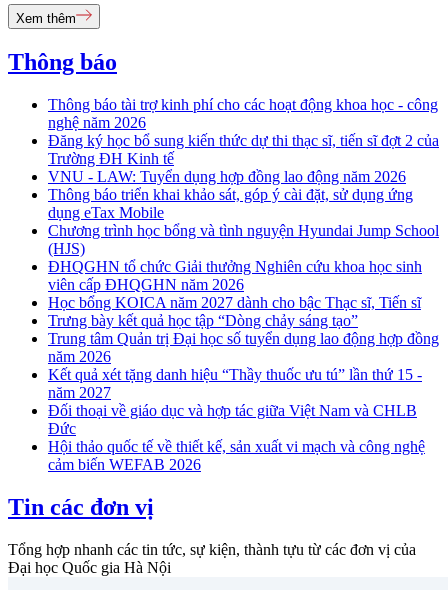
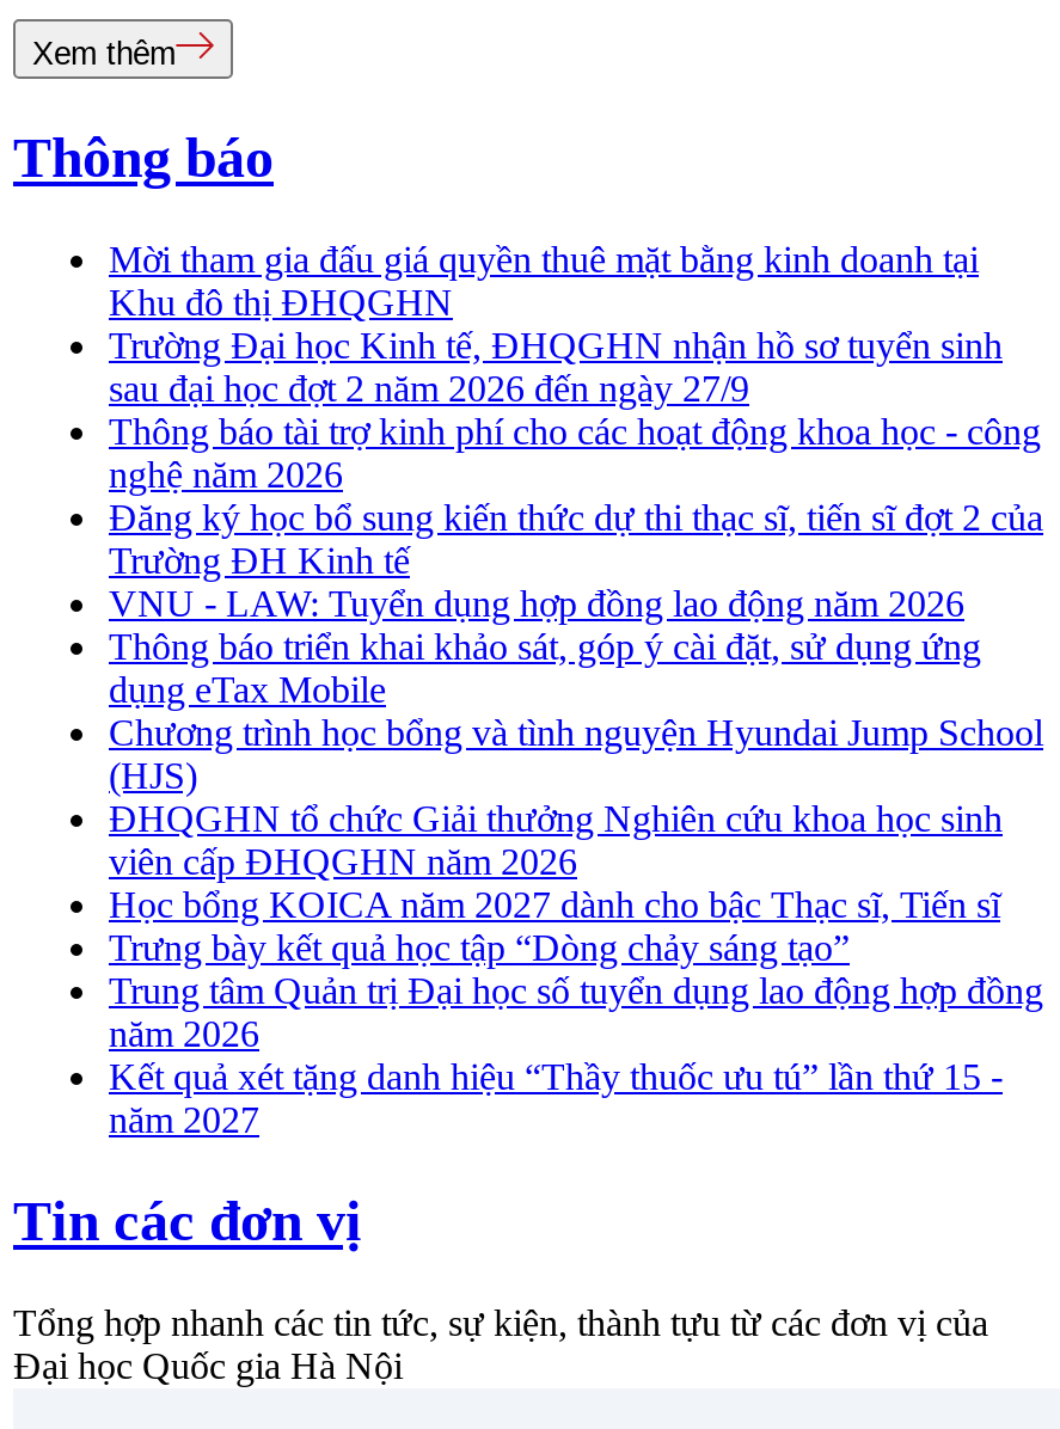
+ Mời tham gia đấu giá quyền thuê mặt bằng kinh doanh tại
+ Khu đô thị ĐHQGHN
+ Trường Đại học Kinh tế, ĐHQGHN nhận hồ sơ tuyển sinh
+ sau đại học đợt 2 năm 2026 đến ngày 27/9

moved down: Thông báo tài trợ kinh phí cho các hoạt động khoa học - công | nghệ năm 2026 | Đăng ký học bổ sung kiến thức dự thi thạc sĩ, tiến sĩ đợt 2 của | ... | Kết quả xét tặng danh hiệu “Thầy thuốc ưu tú” lần thứ 15 - | năm 2027

- Đối thoại về giáo dục và hợp tác giữa Việt Nam và CHLB
- Đức
- Hội thảo quốc tế về thiết kế, sản xuất vi mạch và công nghệ
- cảm biến WEFAB 2026
